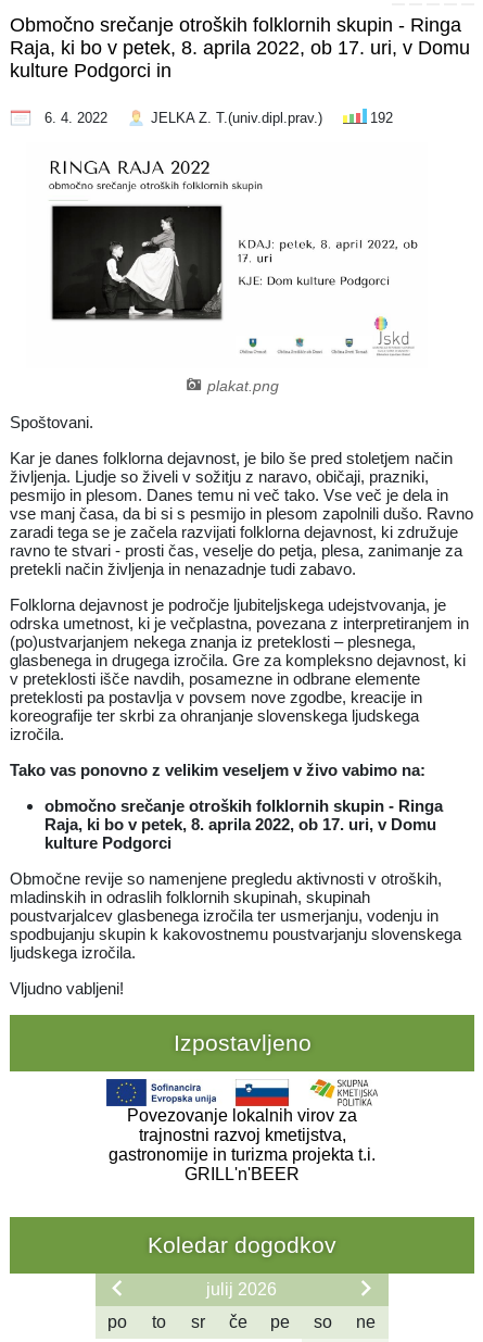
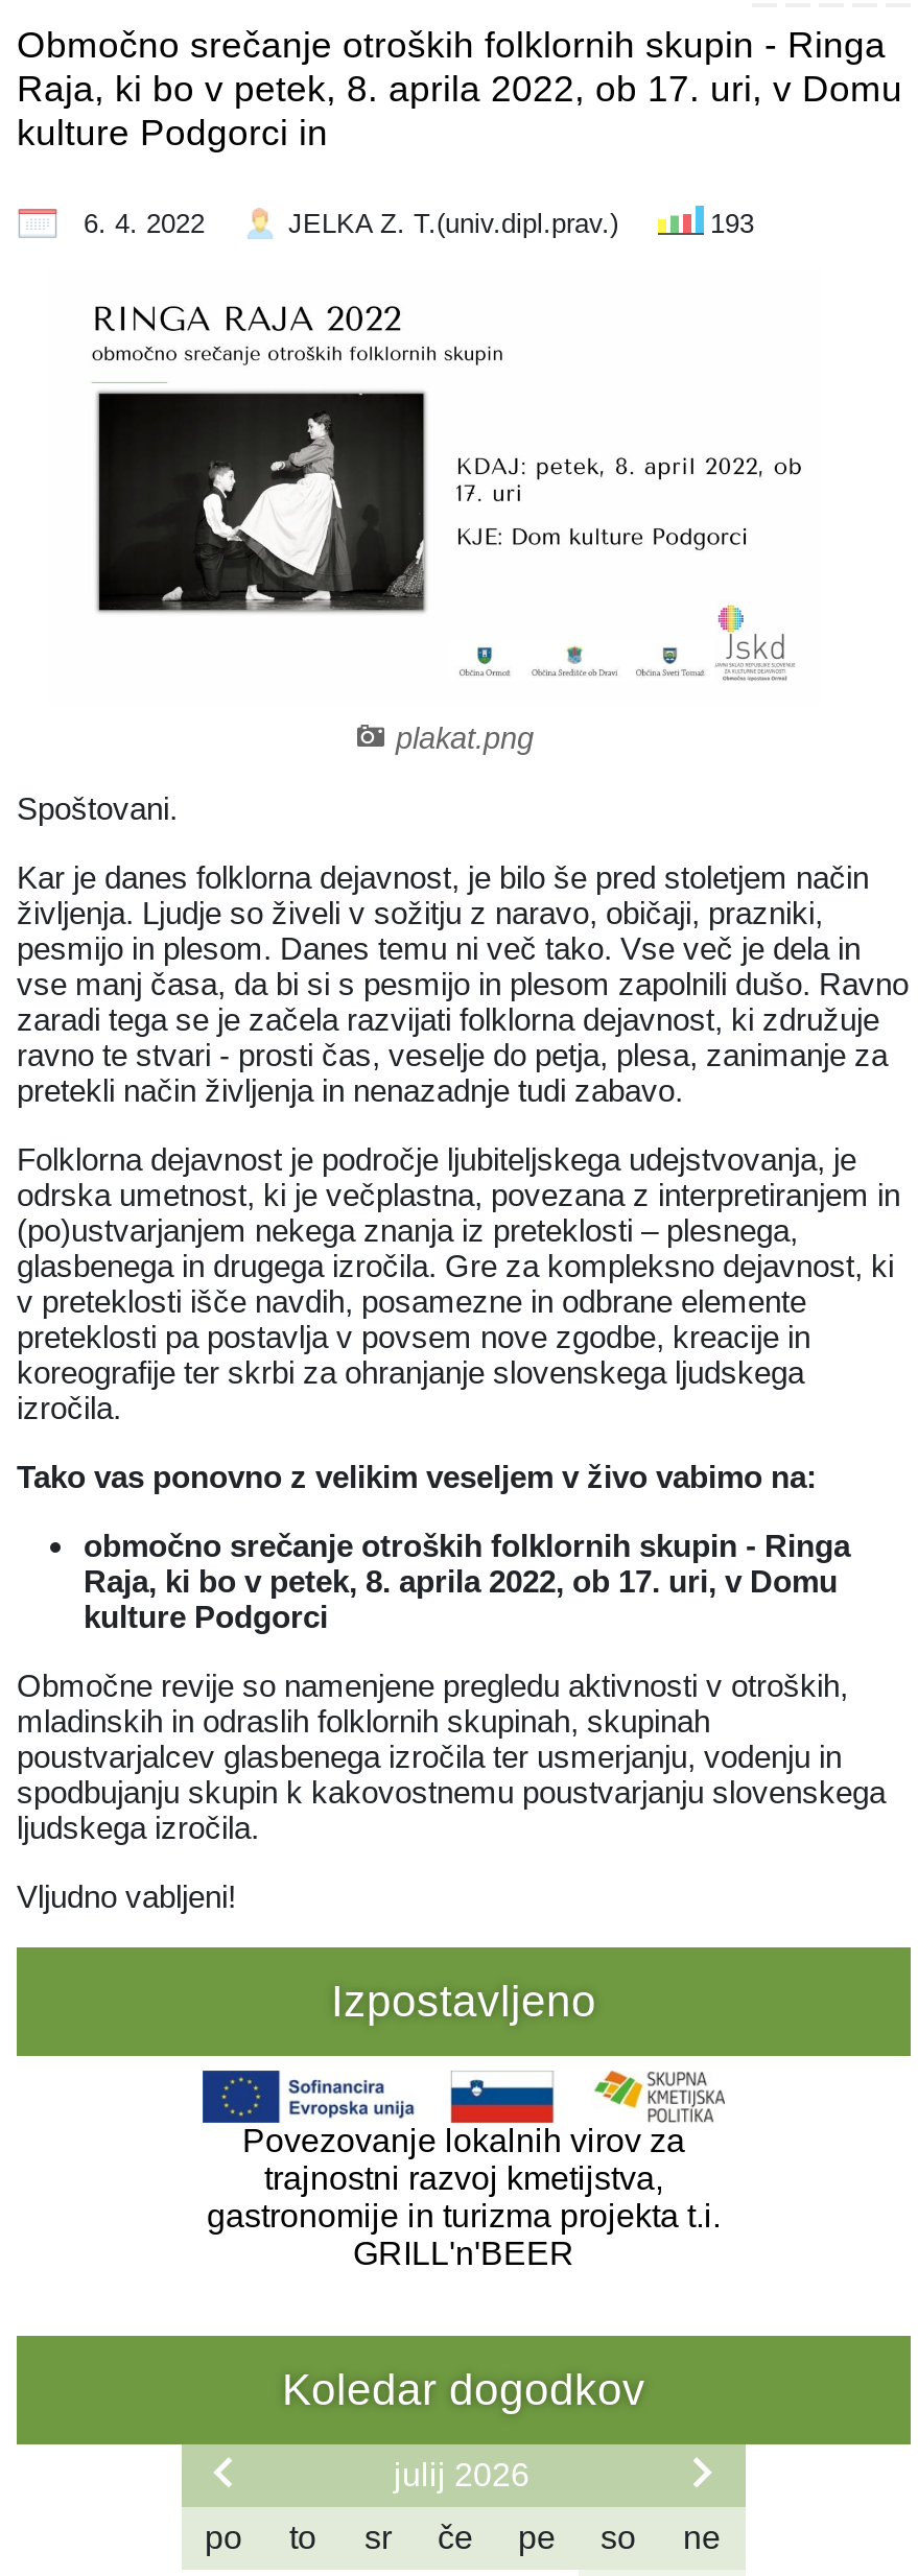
- 192
+ 193
